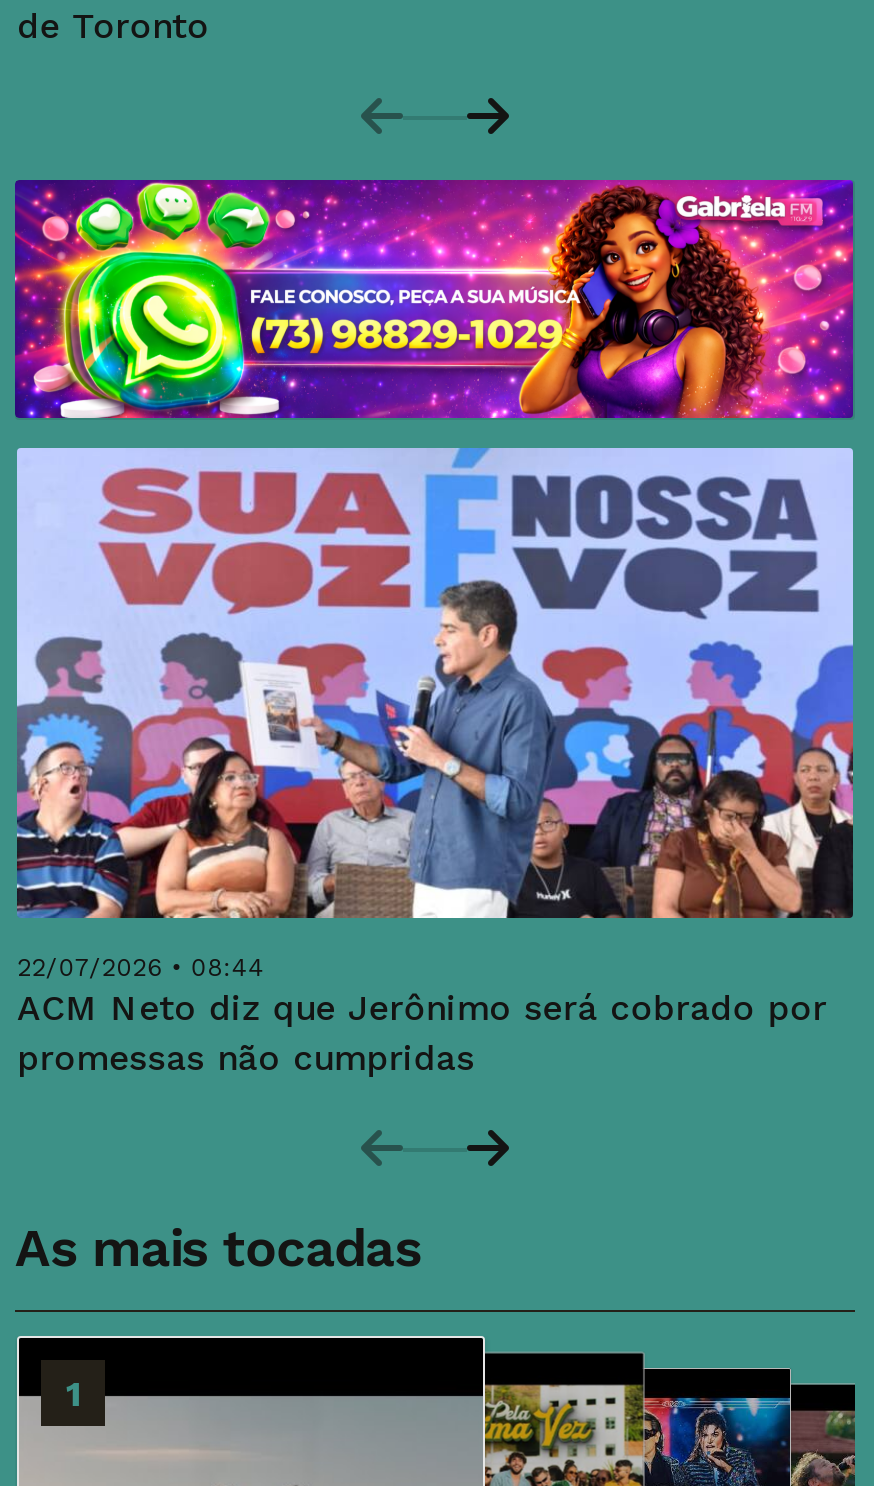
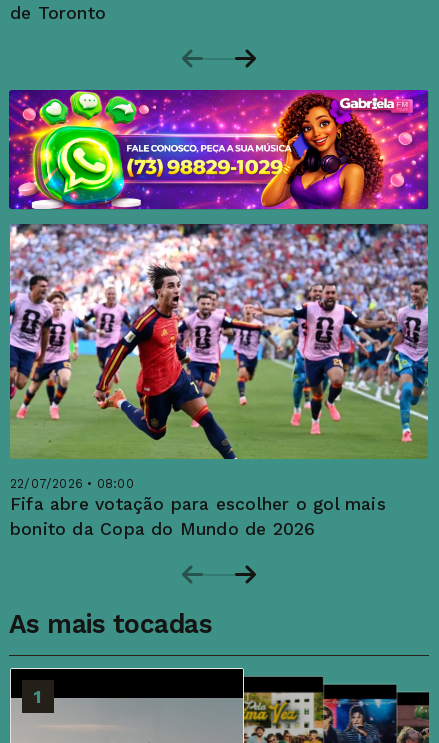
- [image]
- 22/07/2026 • 08:44
- ACM Neto diz que Jerônimo será cobrado por
- promessas não cumpridas
+ [image]
+ 22/07/2026 • 08:00
+ Fifa abre votação para escolher o gol mais
+ bonito da Copa do Mundo de 2026
